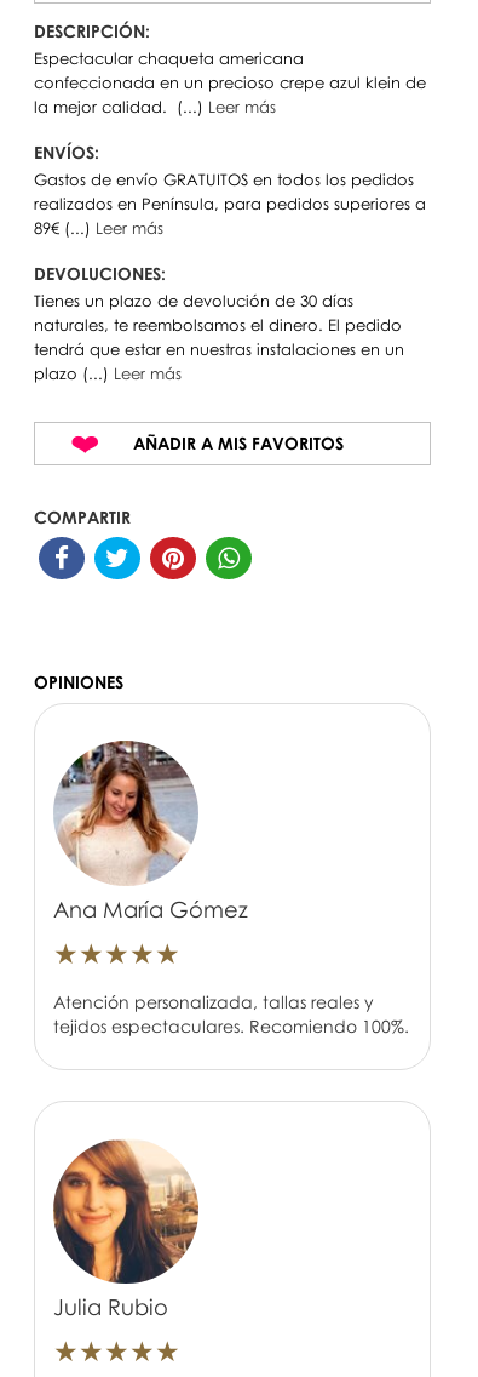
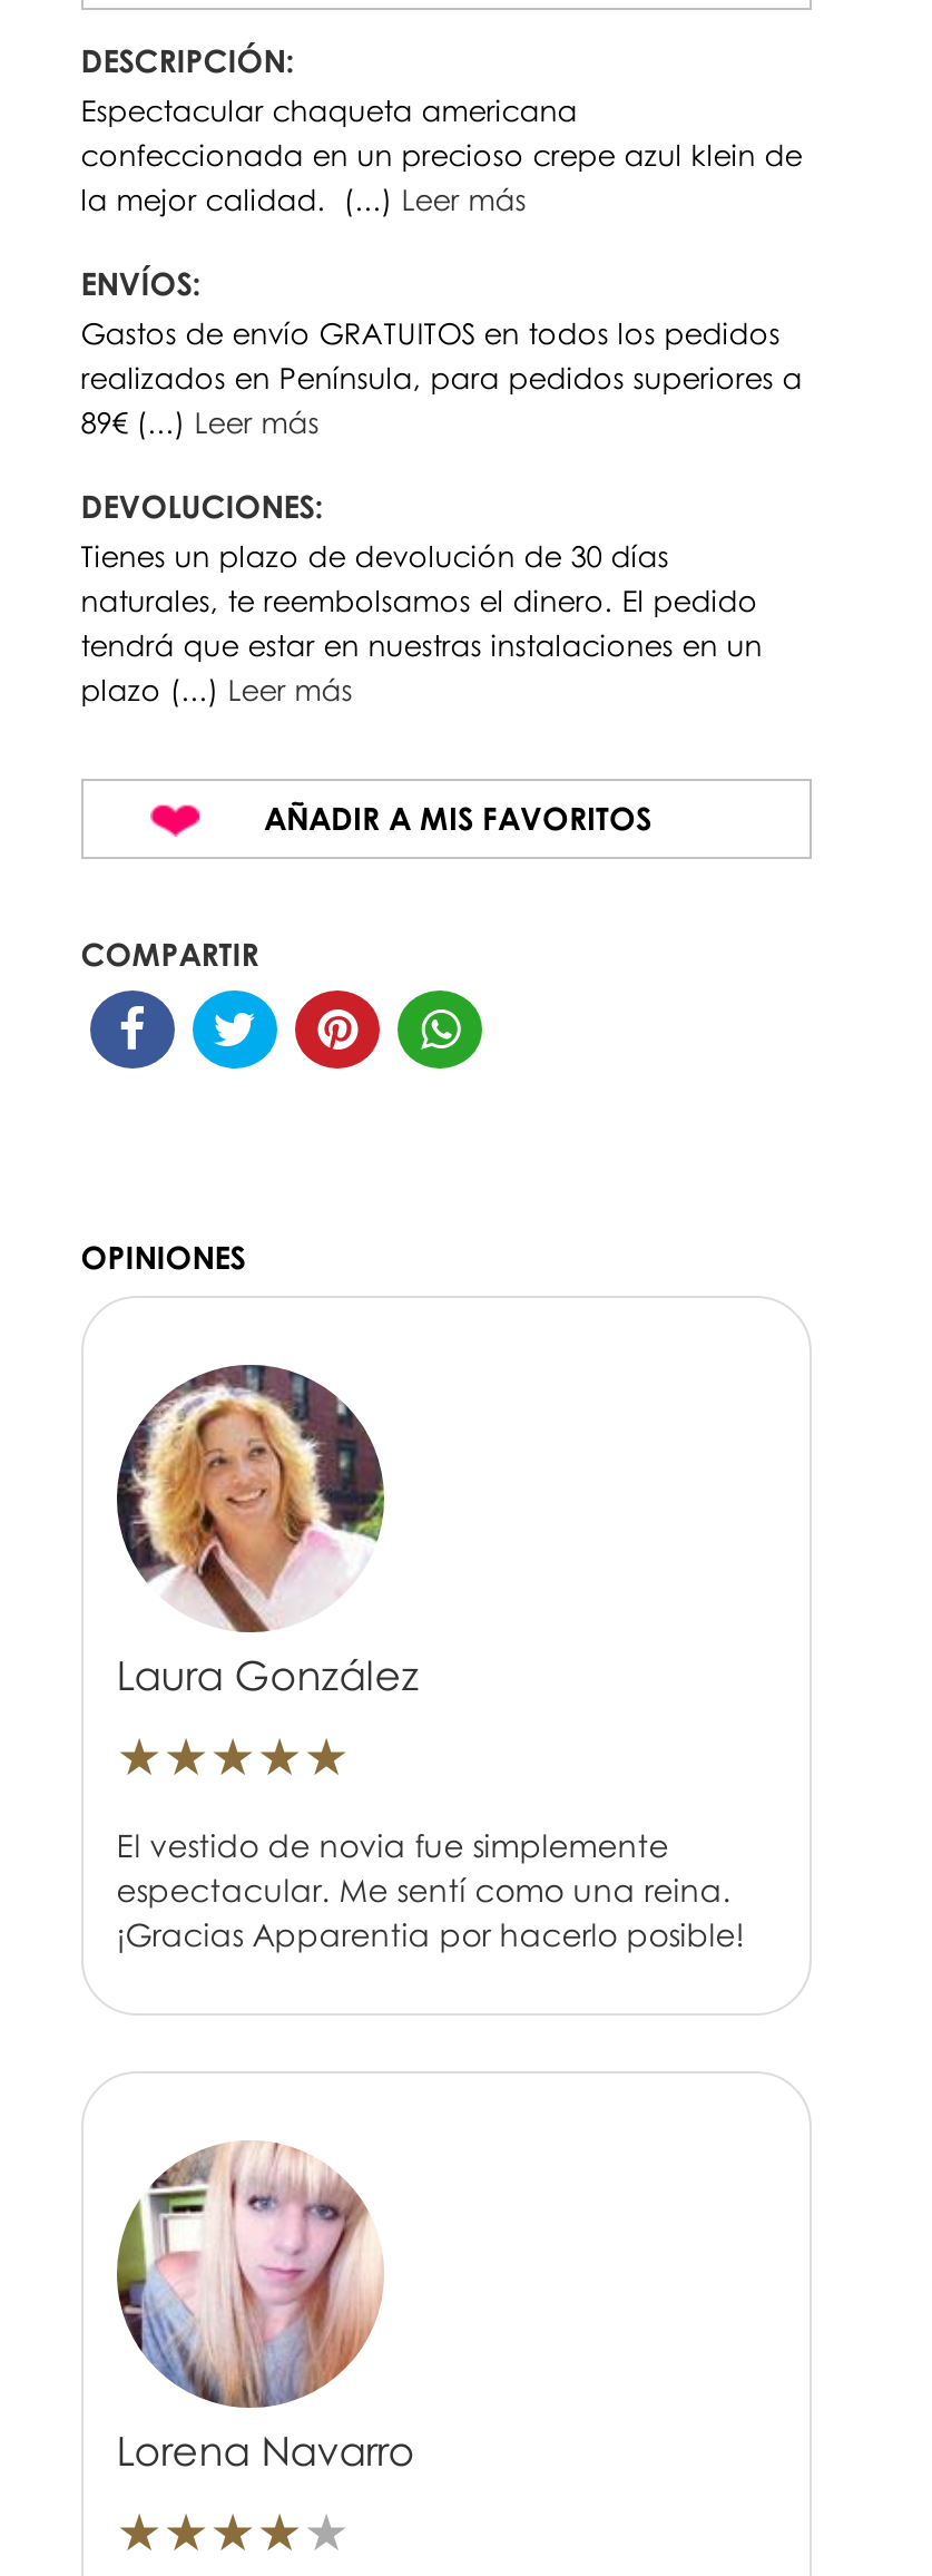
- [image]
- Ana María Gómez
+ [image]
+ Laura González

- Atención personalizada, tallas reales y
- tejidos espectaculares. Recomiendo 100%.
+ El vestido de novia fue simplemente
+ espectacular. Me sentí como una reina.
+ ¡Gracias Apparentia por hacerlo posible!

- [image]
- Julia Rubio
+ [image]
+ Lorena Navarro
